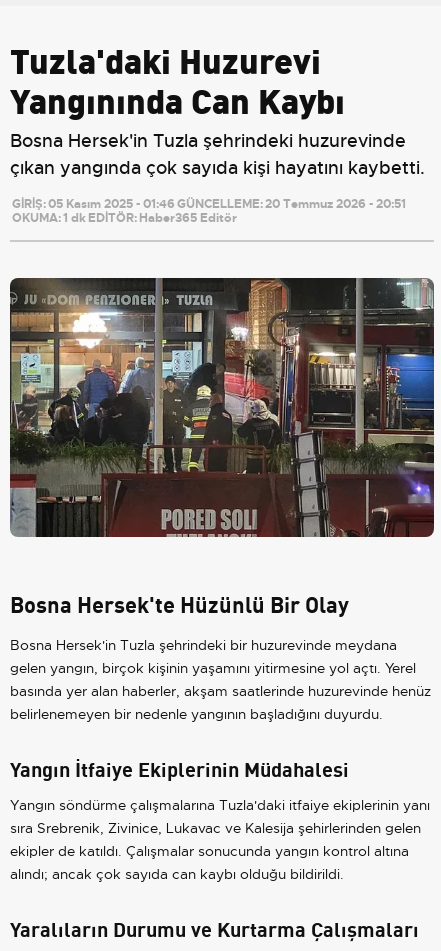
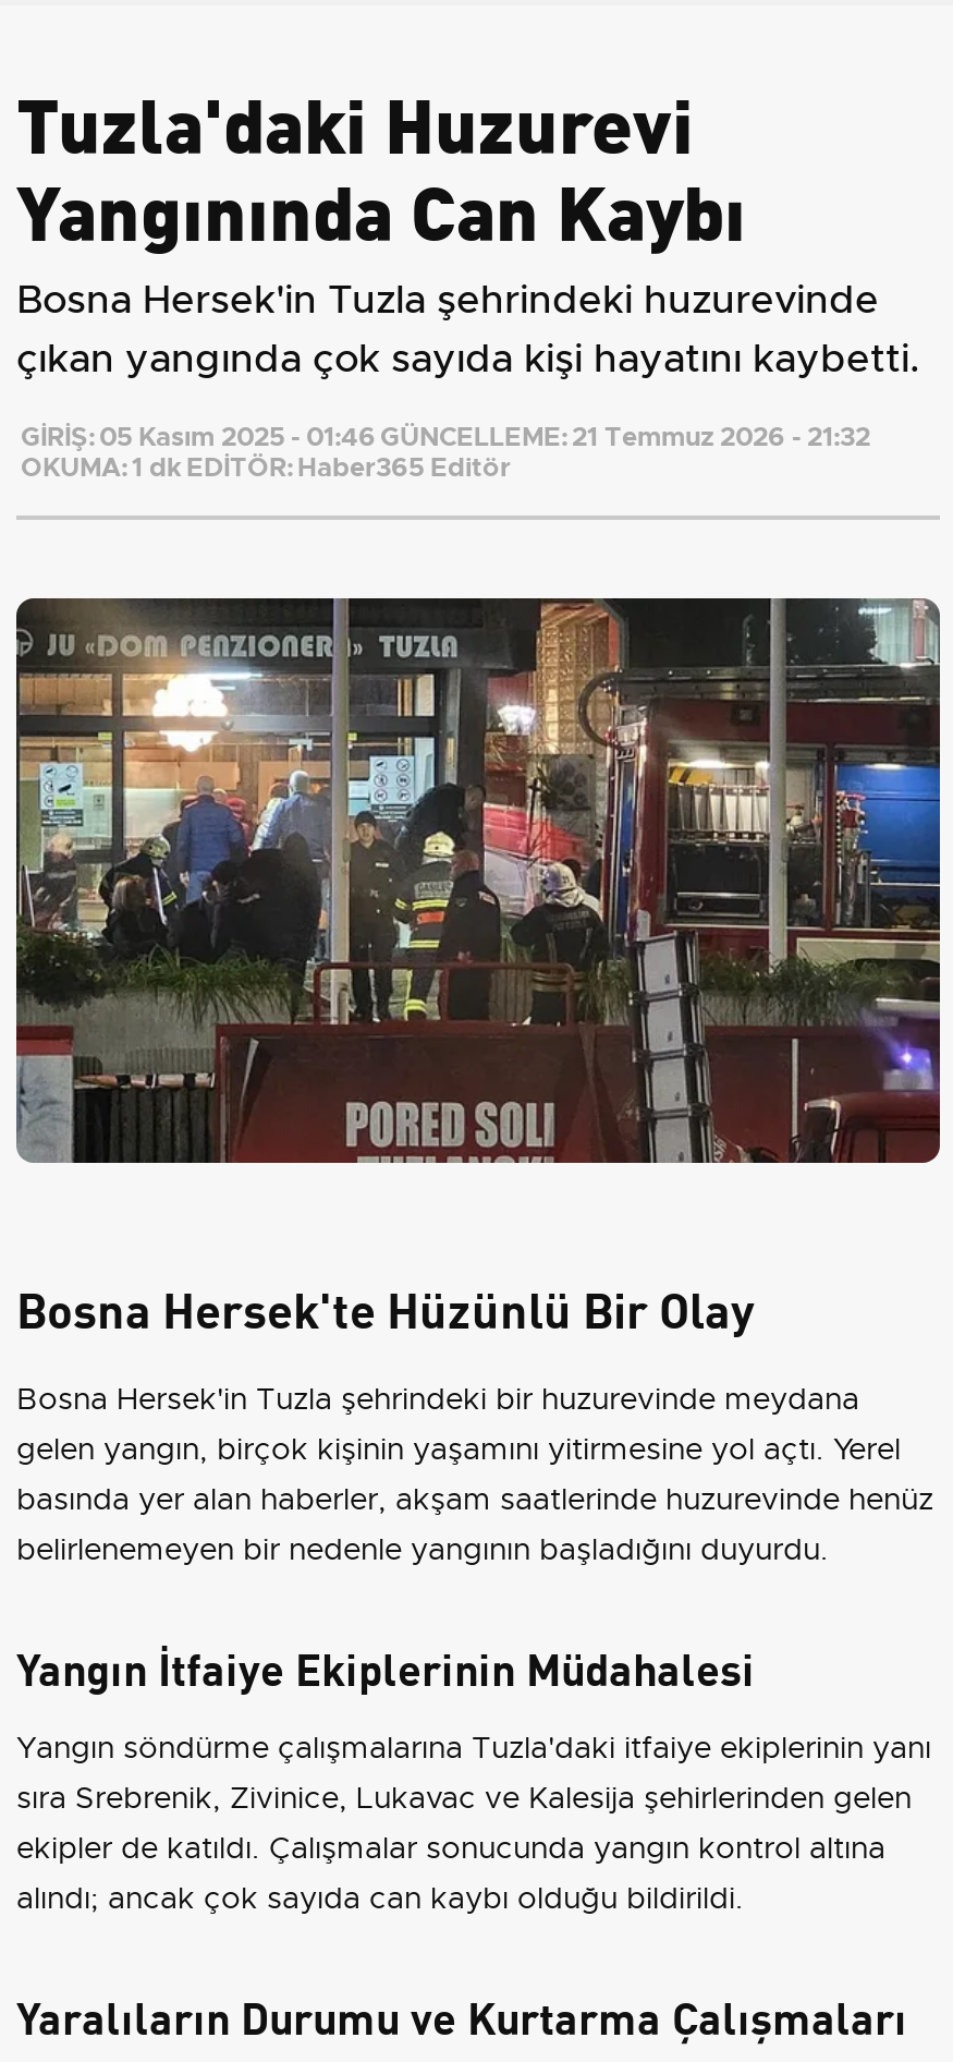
- GİRİŞ: 05 Kasım 2025 - 01:46 GÜNCELLEME: 20 Temmuz 2026 - 20:51
+ GİRİŞ: 05 Kasım 2025 - 01:46 GÜNCELLEME: 21 Temmuz 2026 - 21:32
